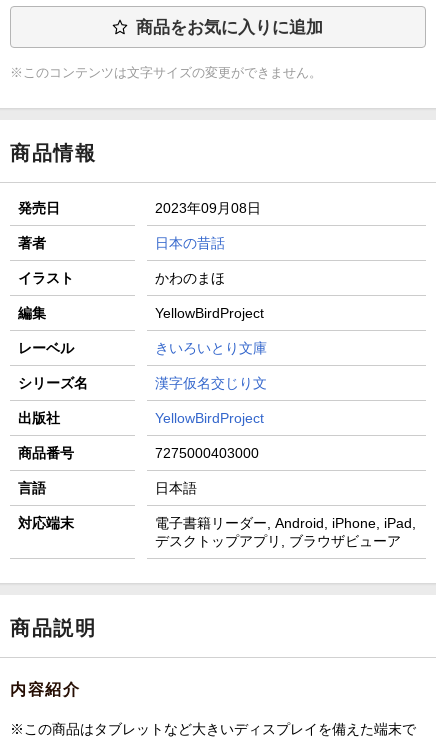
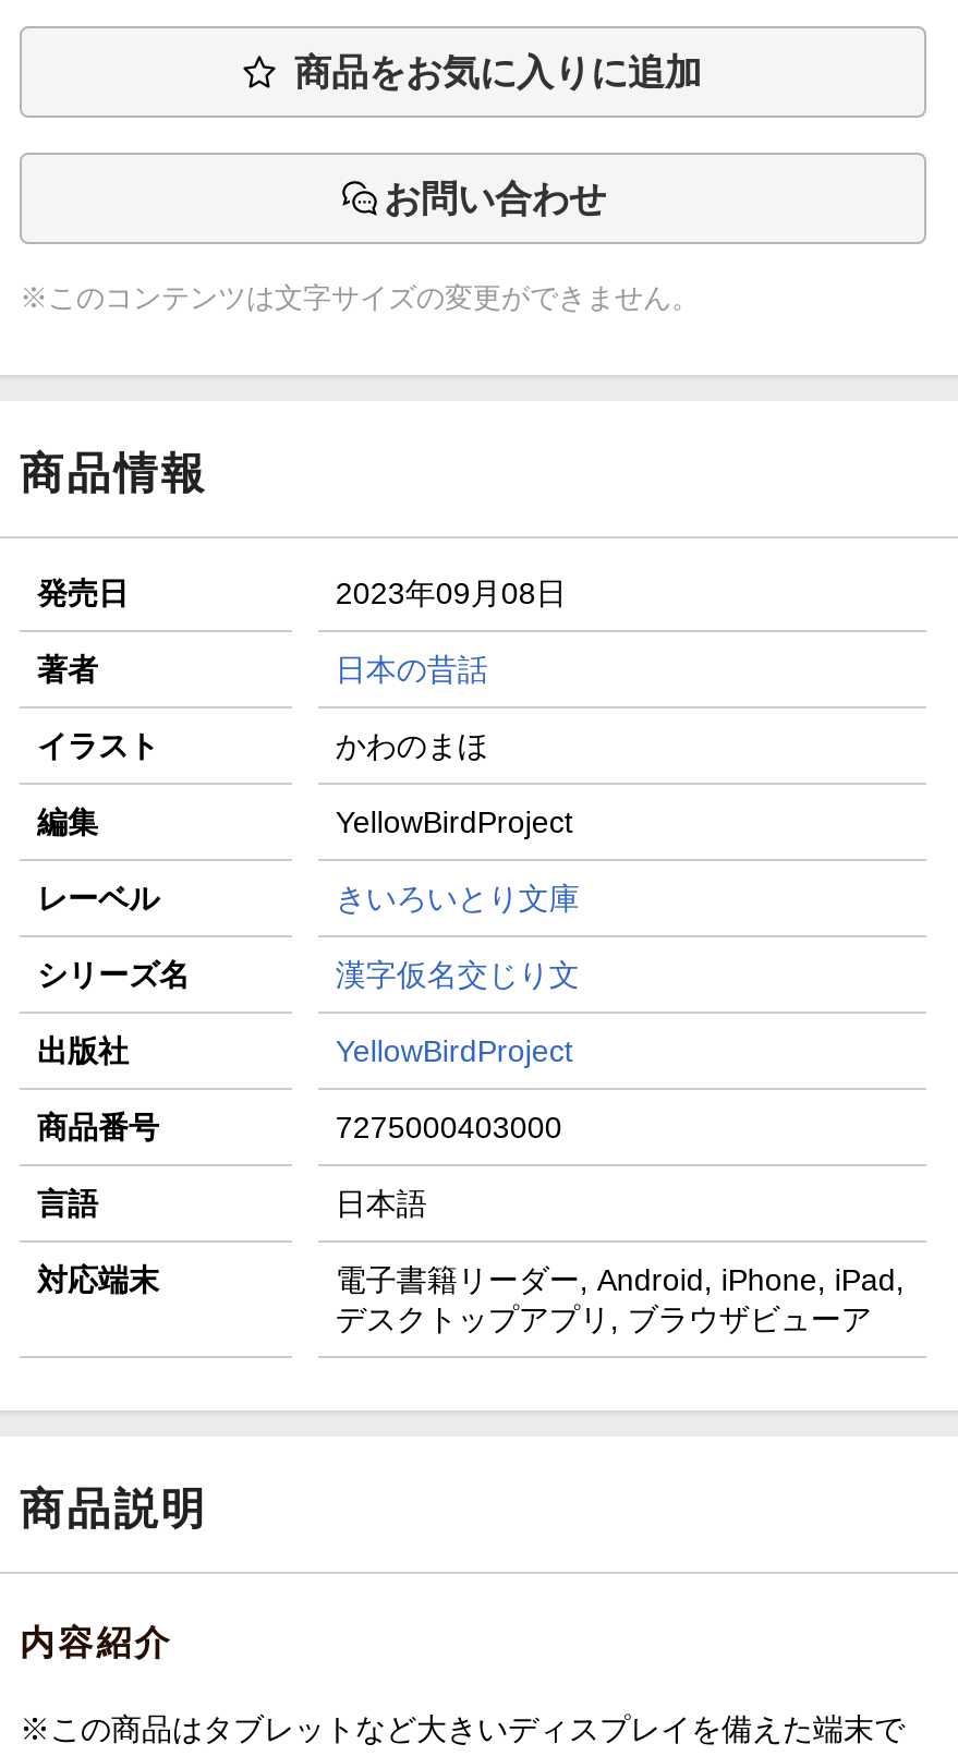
+ お問い合わせ
